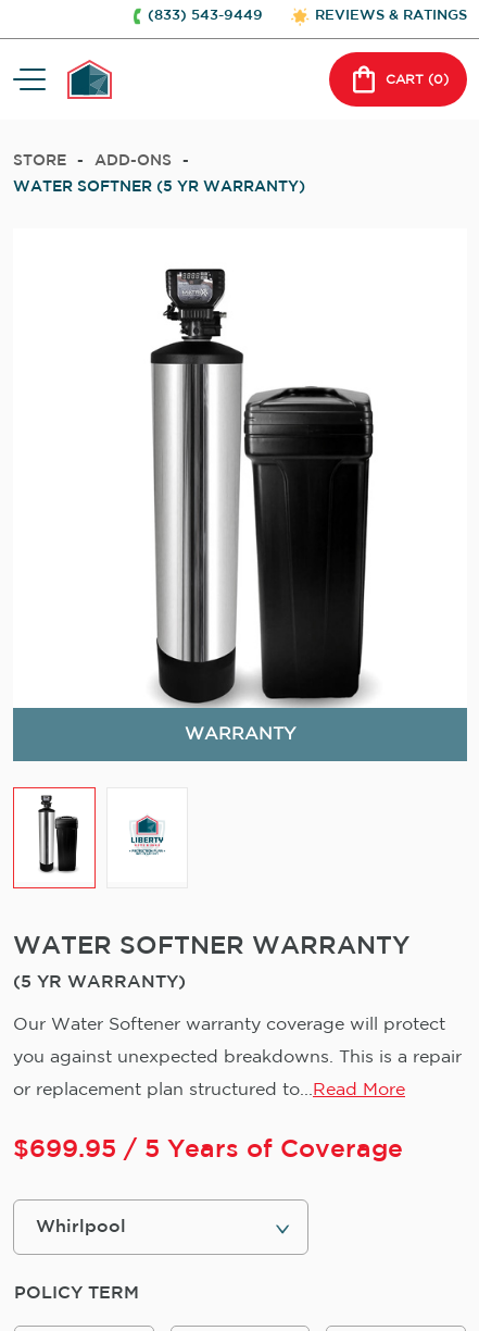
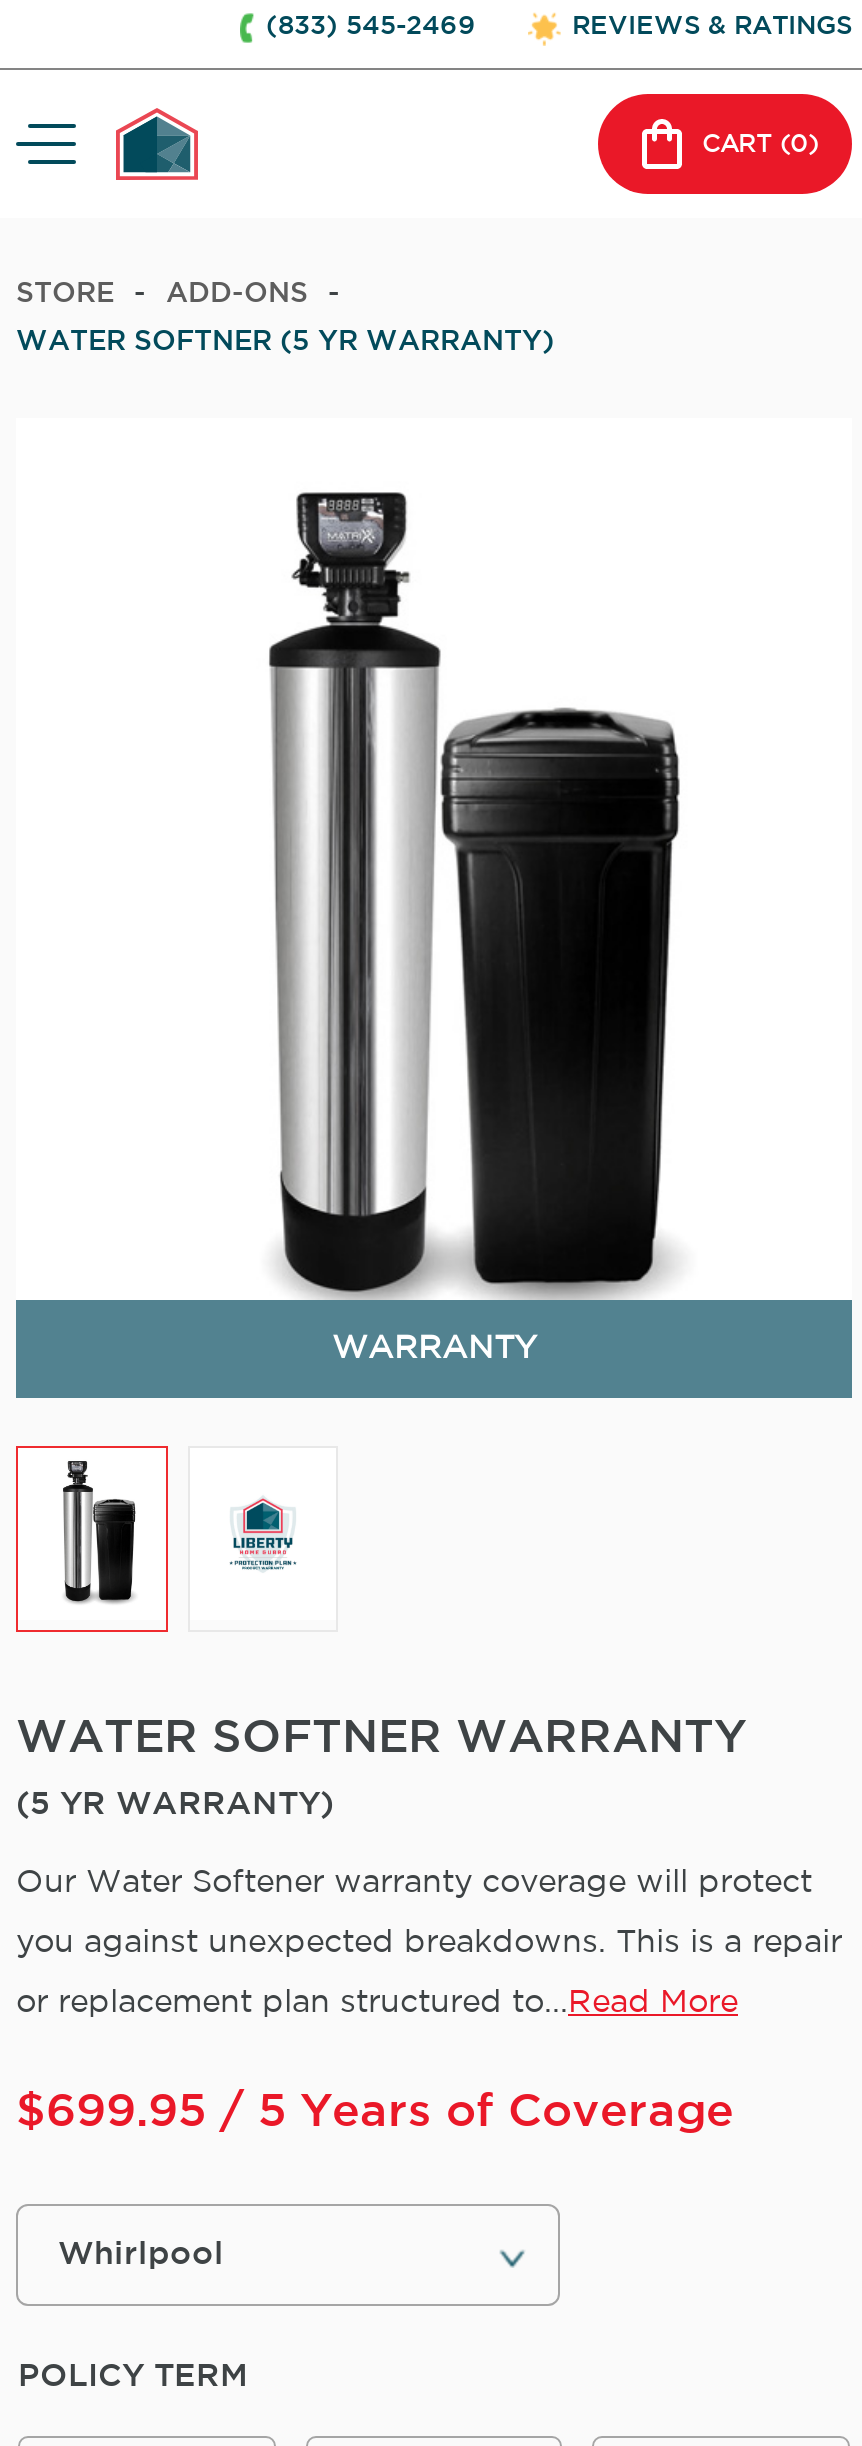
- (833) 543-9449
+ (833) 545-2469
